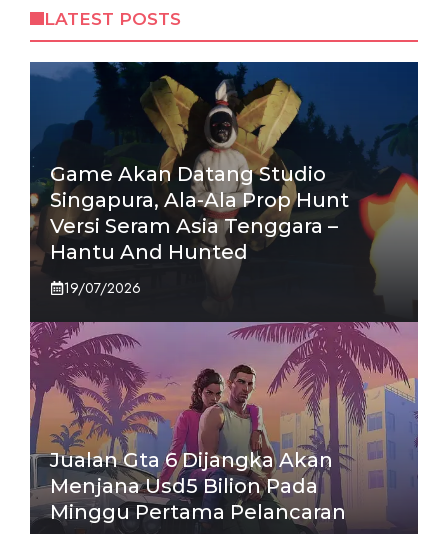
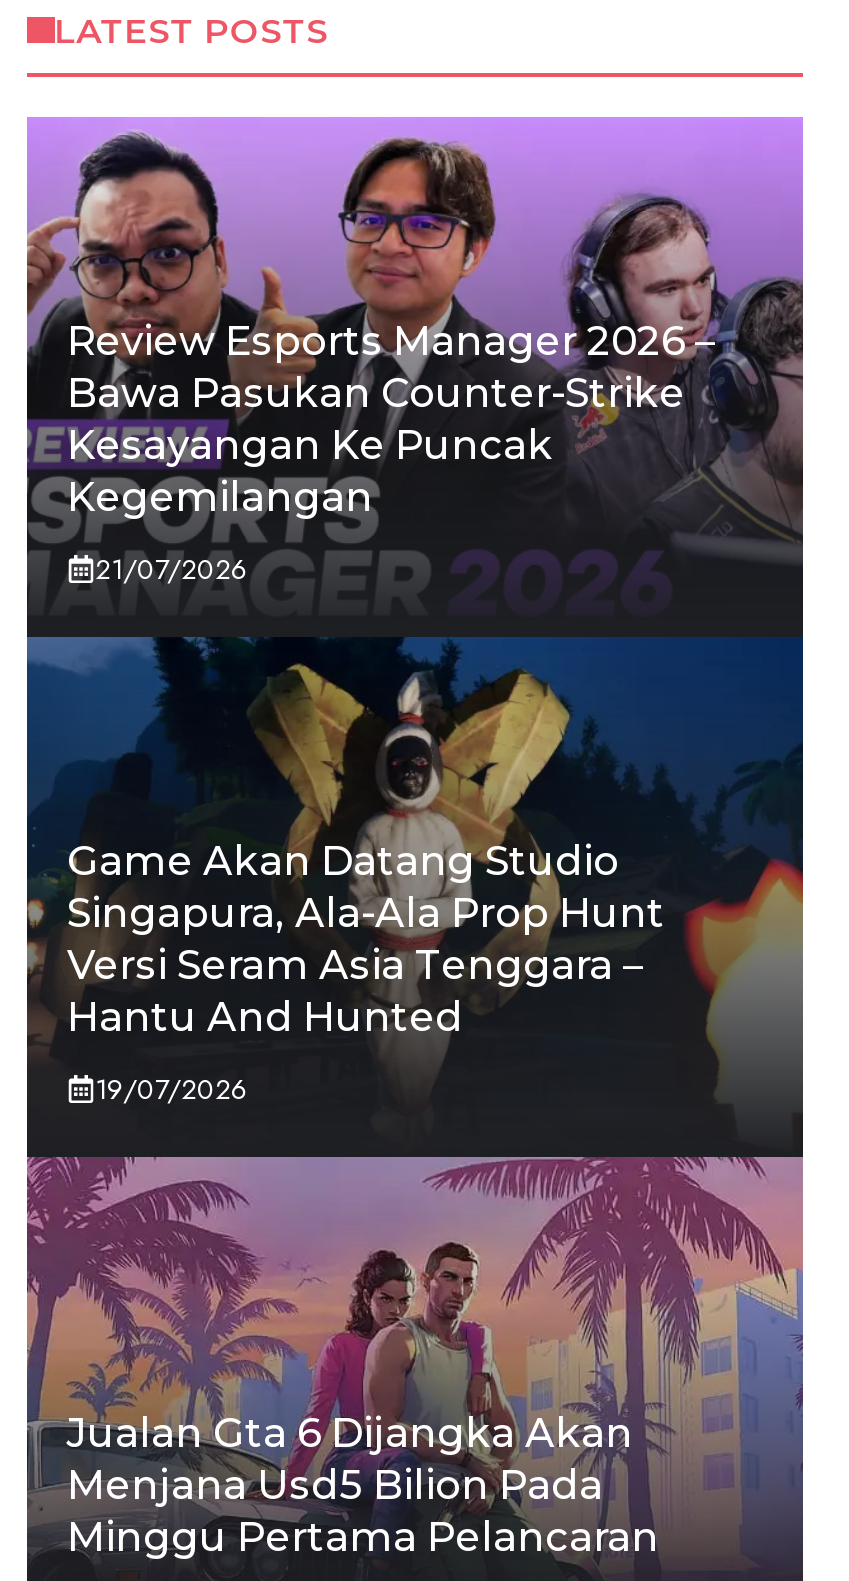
+ [image]
+ Review Esports Manager 2026 –
+ Bawa Pasukan Counter-Strike
+ Kesayangan Ke Puncak
+ Kegemilangan
+ 21/07/2026
